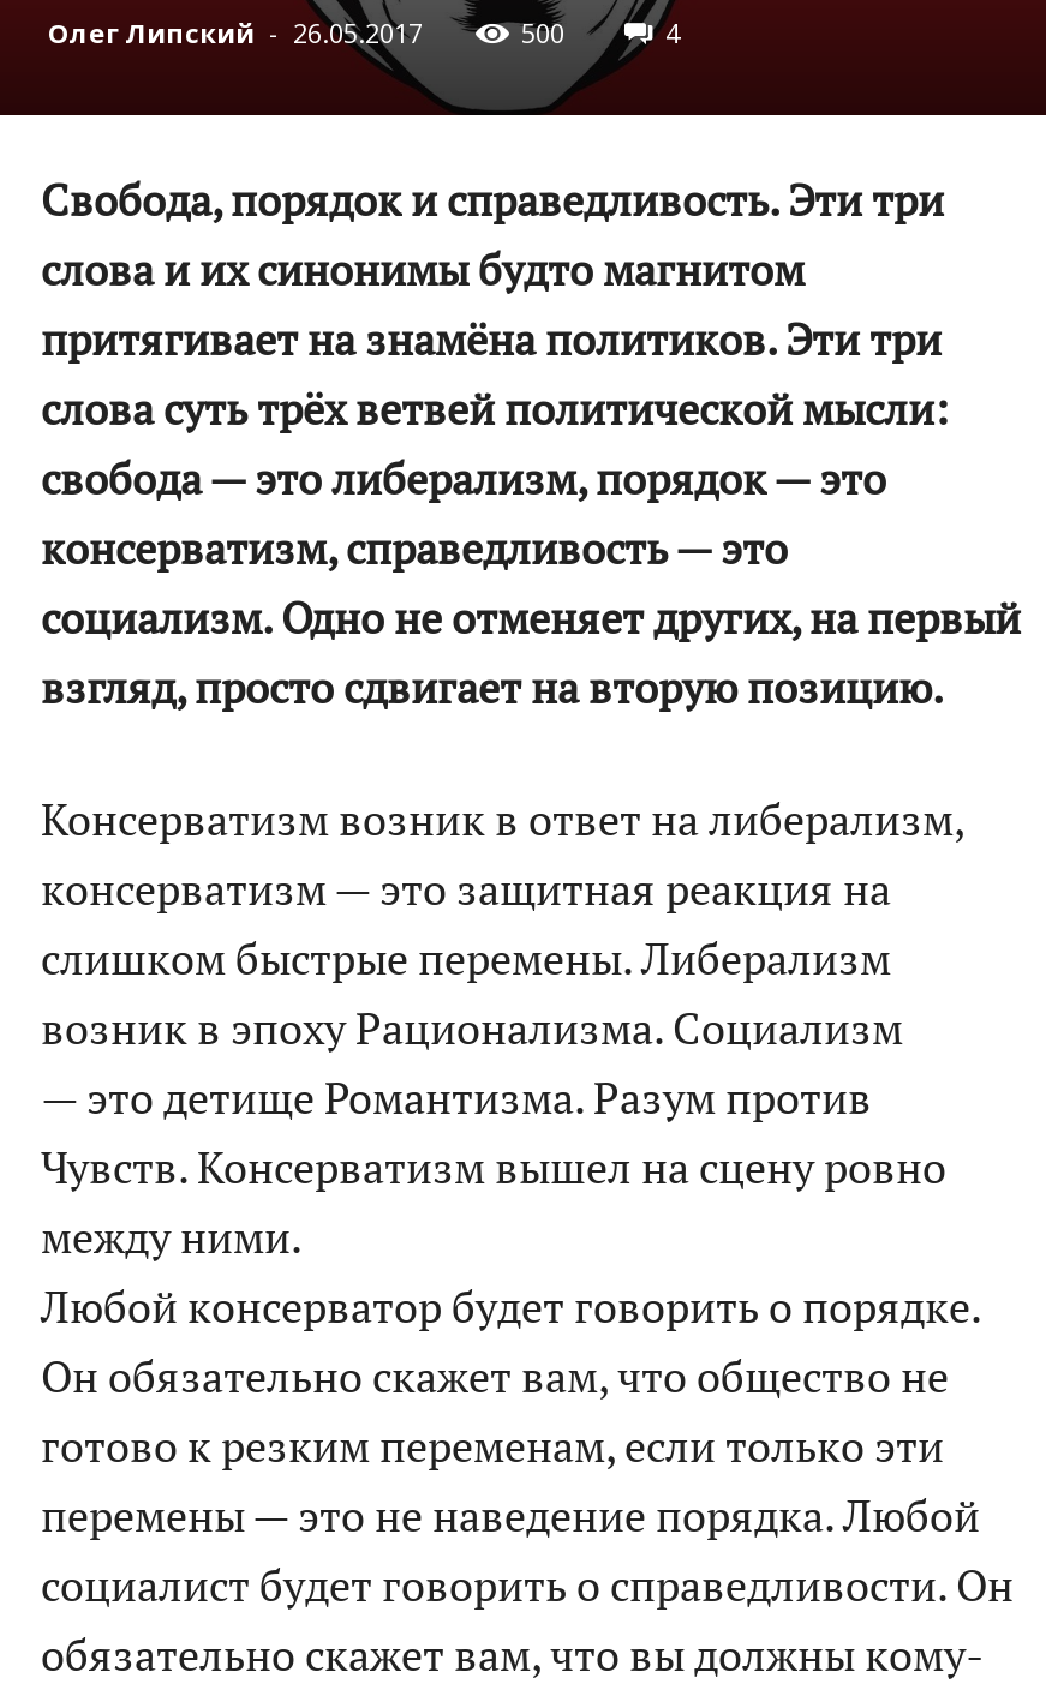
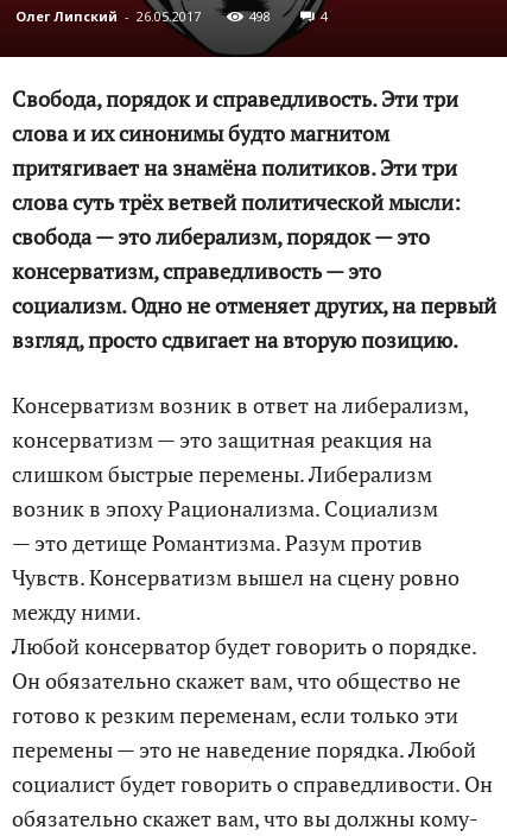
- 500
+ 498
